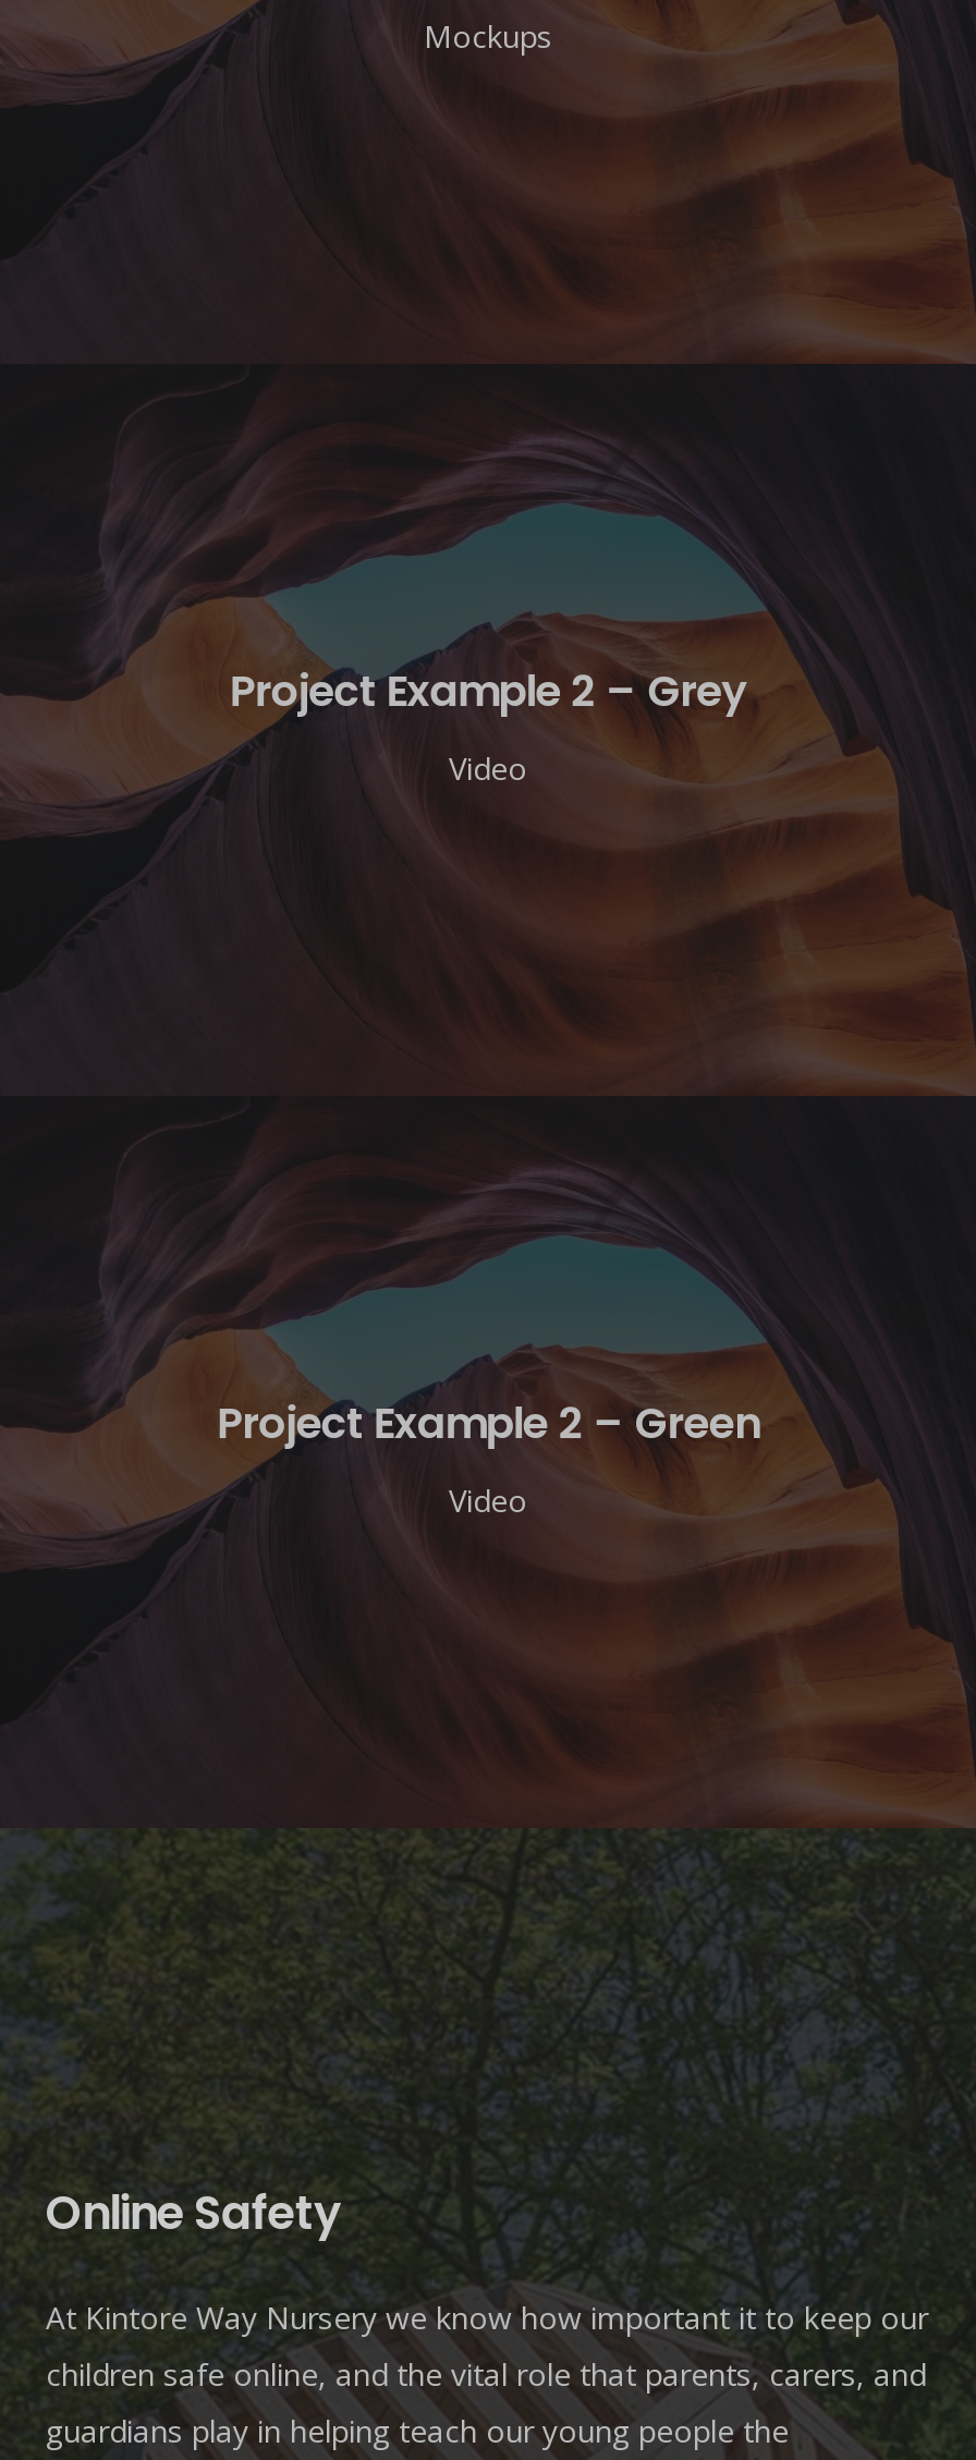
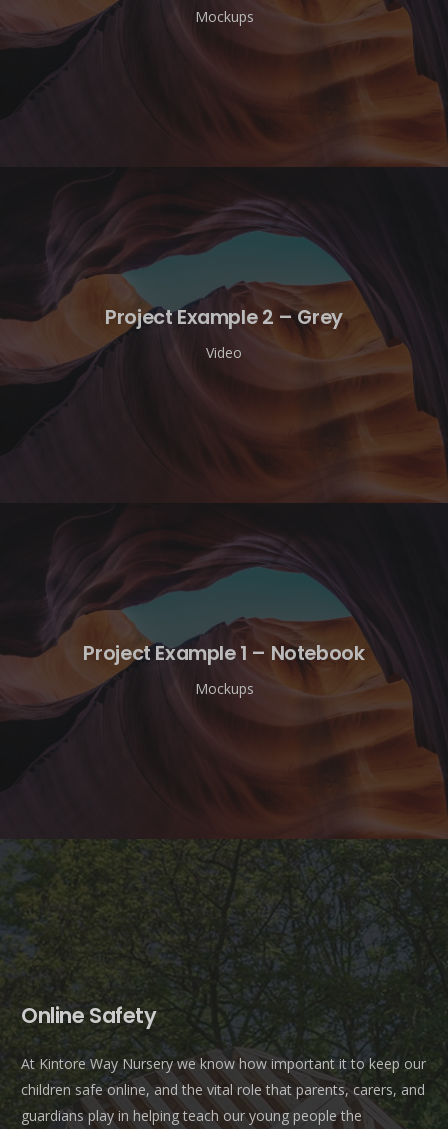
- Project Example 2 – Green
+ Project Example 1 – Notebook

- Video
+ Mockups
